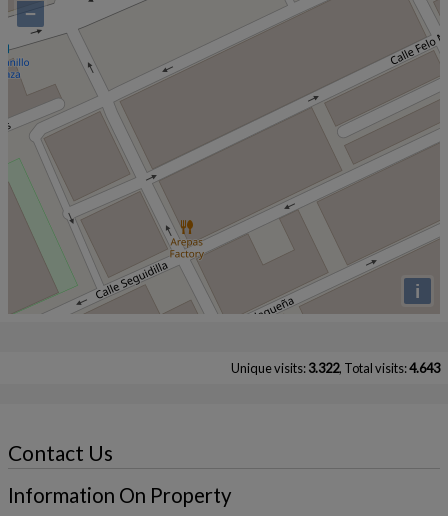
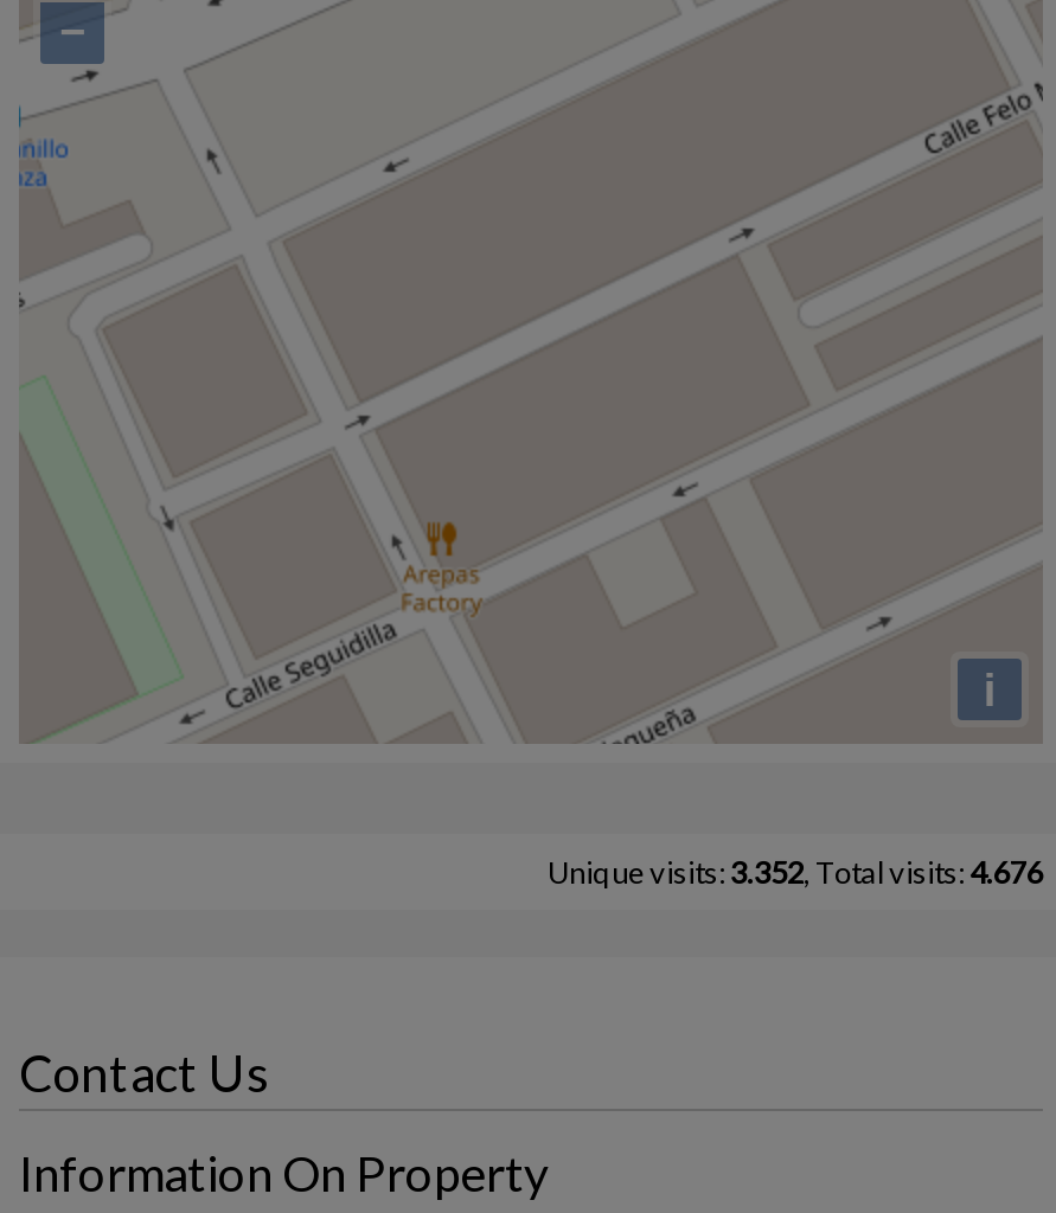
- Unique visits: 3.322, Total visits: 4.643
+ Unique visits: 3.352, Total visits: 4.676
